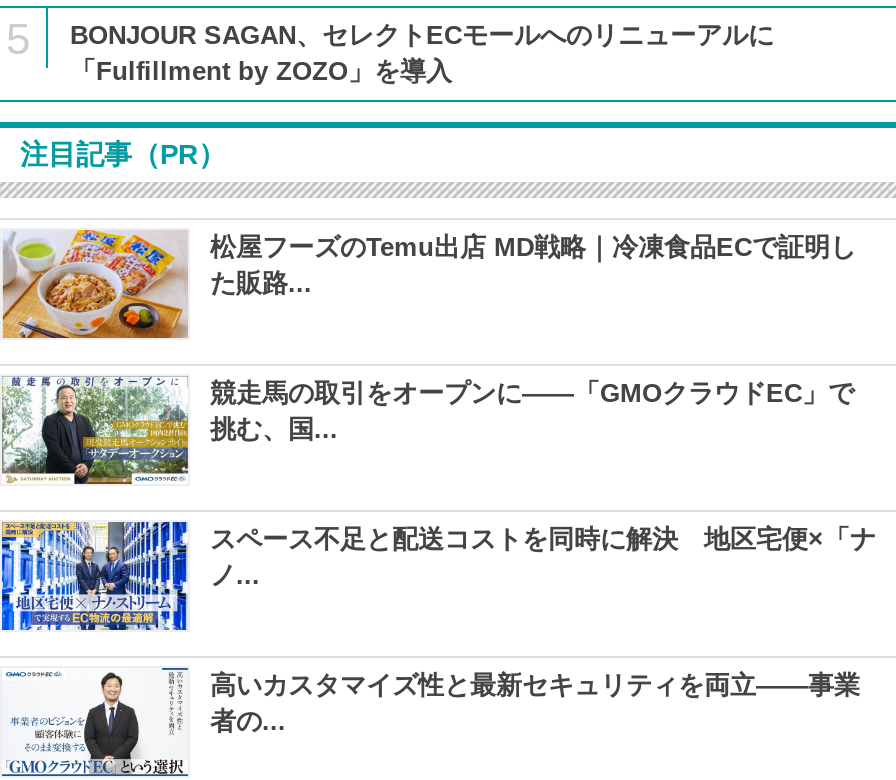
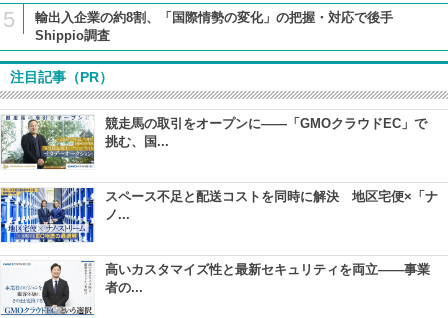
- BONJOUR SAGAN、セレクトECモールへのリニューアルに
- 「Fulfillment by ZOZO」を導入
+ 輸出入企業の約8割、「国際情勢の変化」の把握・対応で後手
+ Shippio調査

- [image]
- 松屋フーズのTemu出店 MD戦略｜冷凍食品ECで証明し
- た販路...
